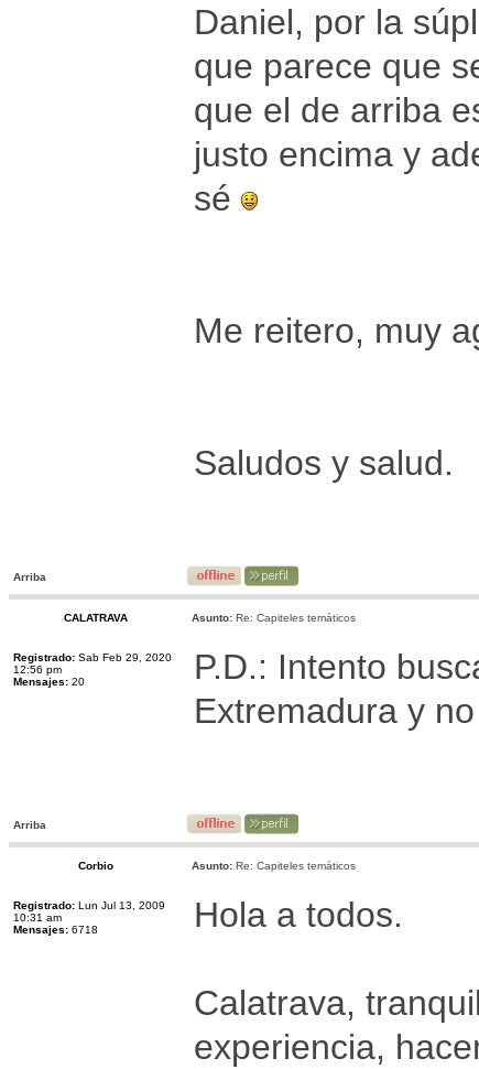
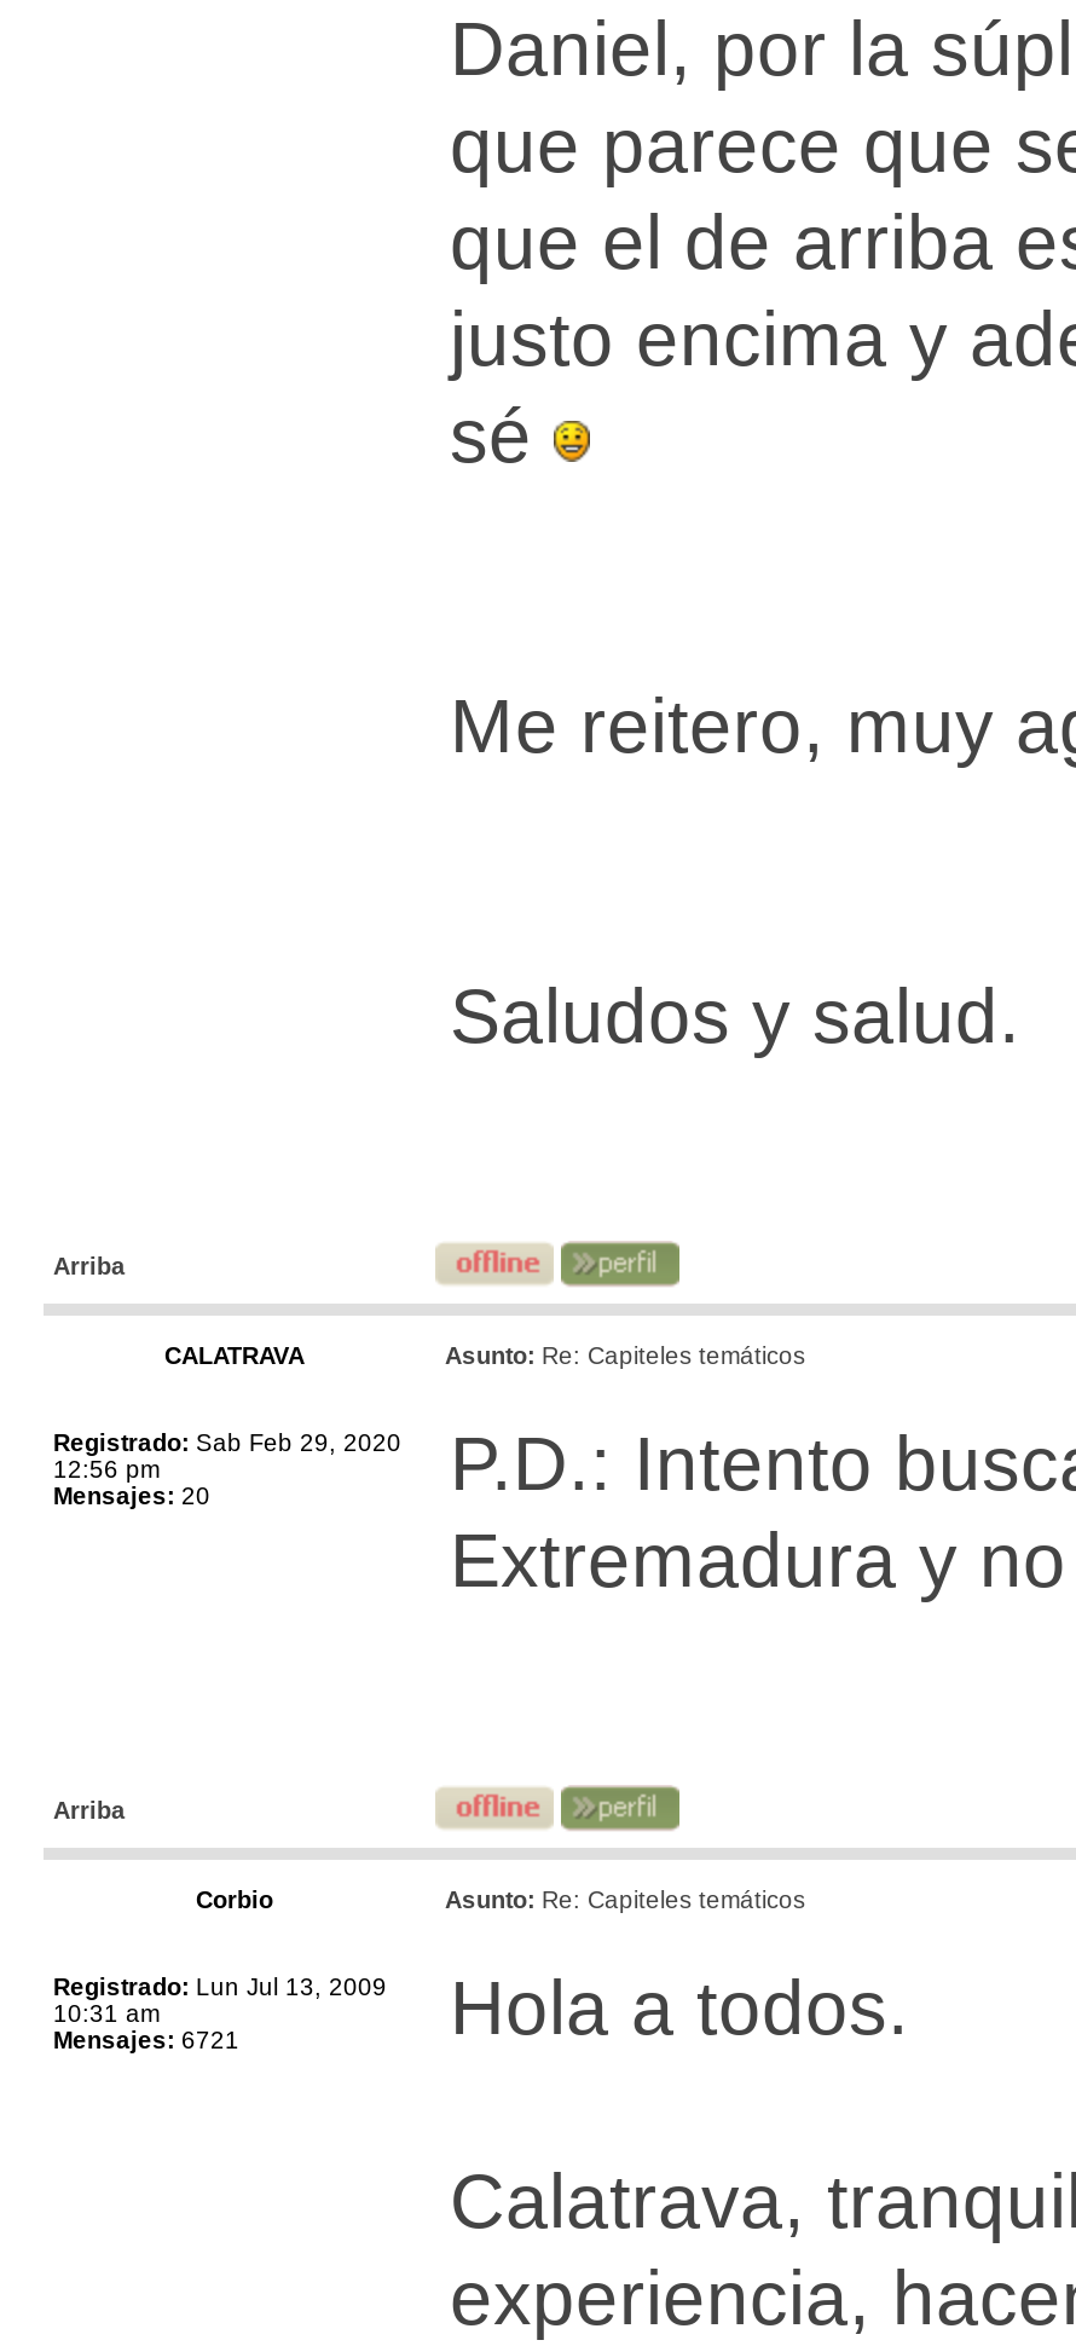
- Mensajes: 6718
+ Mensajes: 6721
